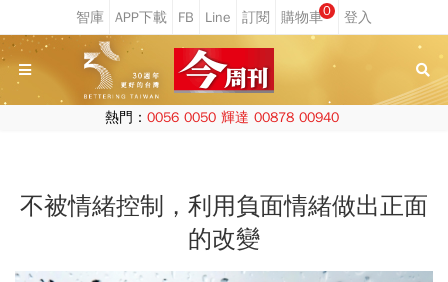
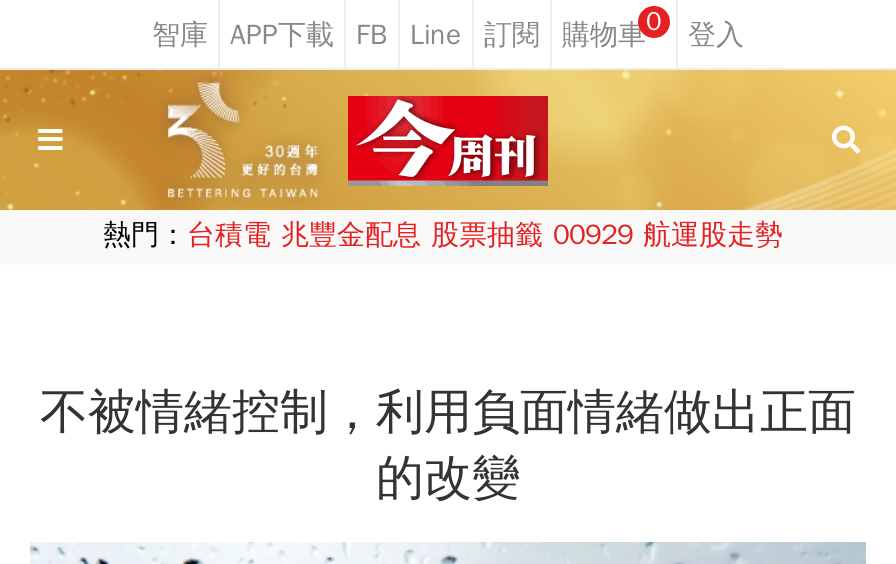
- 熱門：0056 0050 輝達 00878 00940
+ 熱門：台積電 兆豐金配息 股票抽籤 00929 航運股走勢
